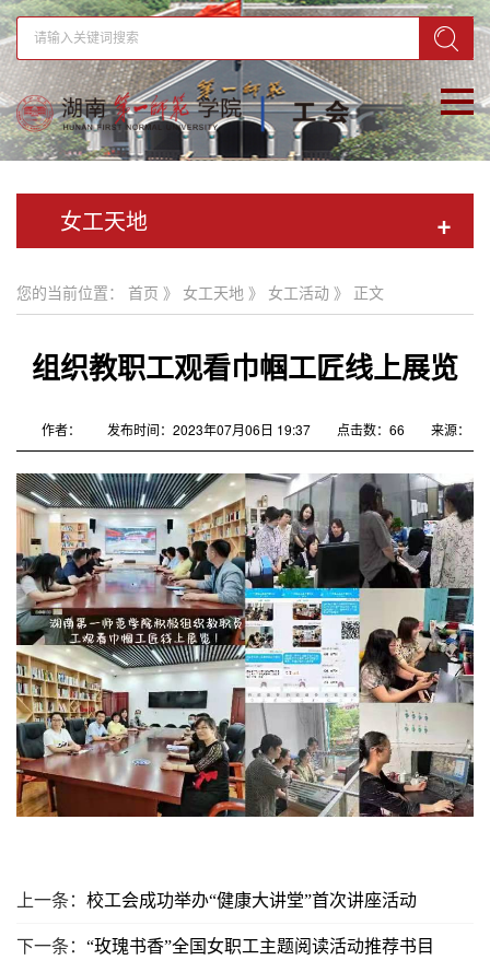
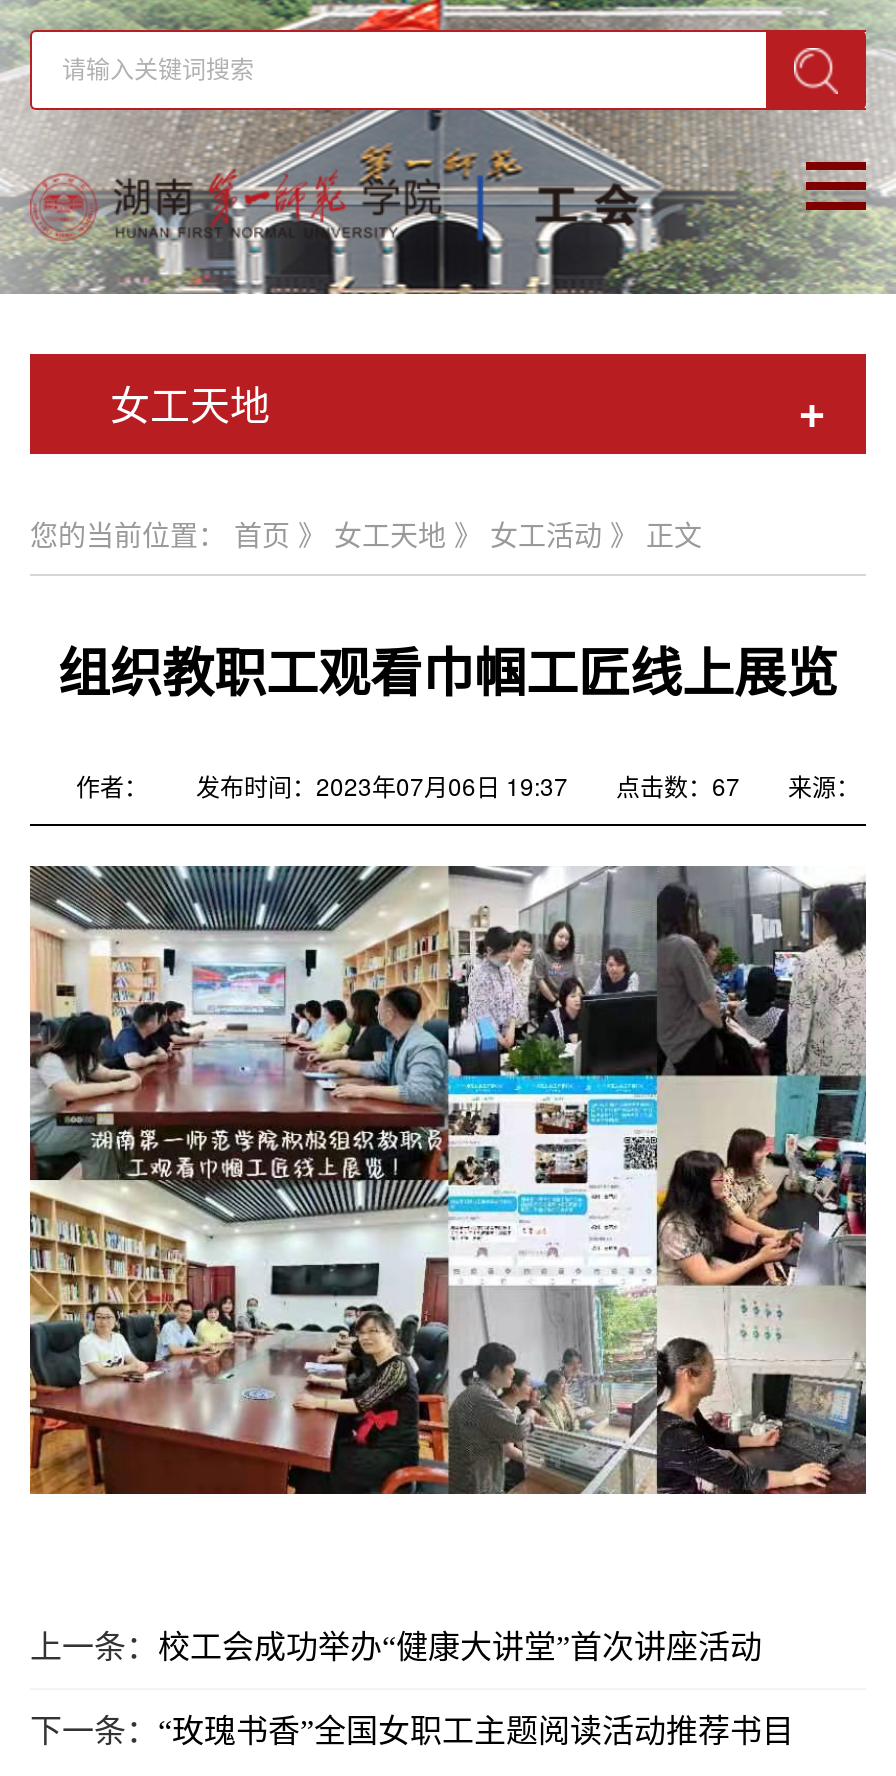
- 作者： 发布时间：2023年07月06日 19:37 点击数：66 来源：
+ 作者： 发布时间：2023年07月06日 19:37 点击数：67 来源：
